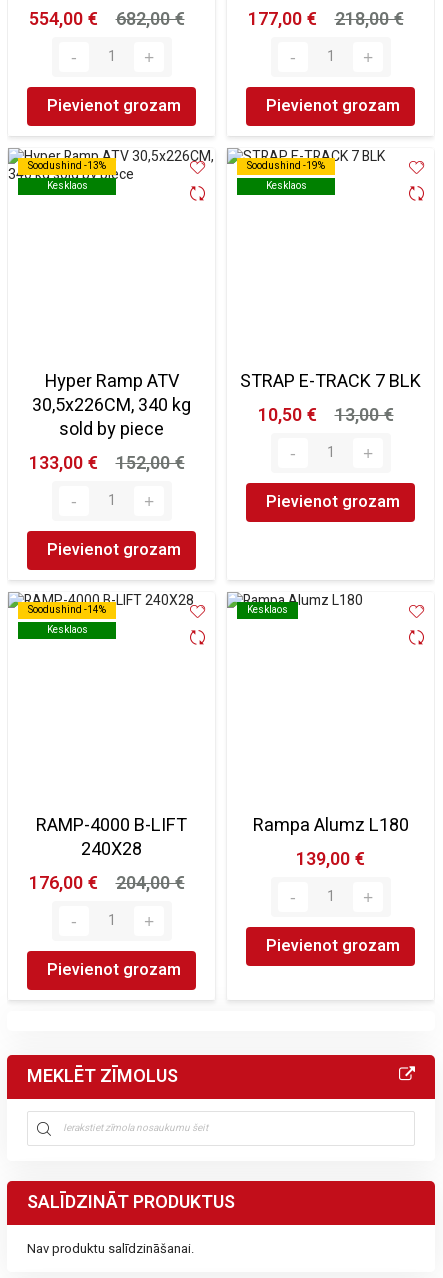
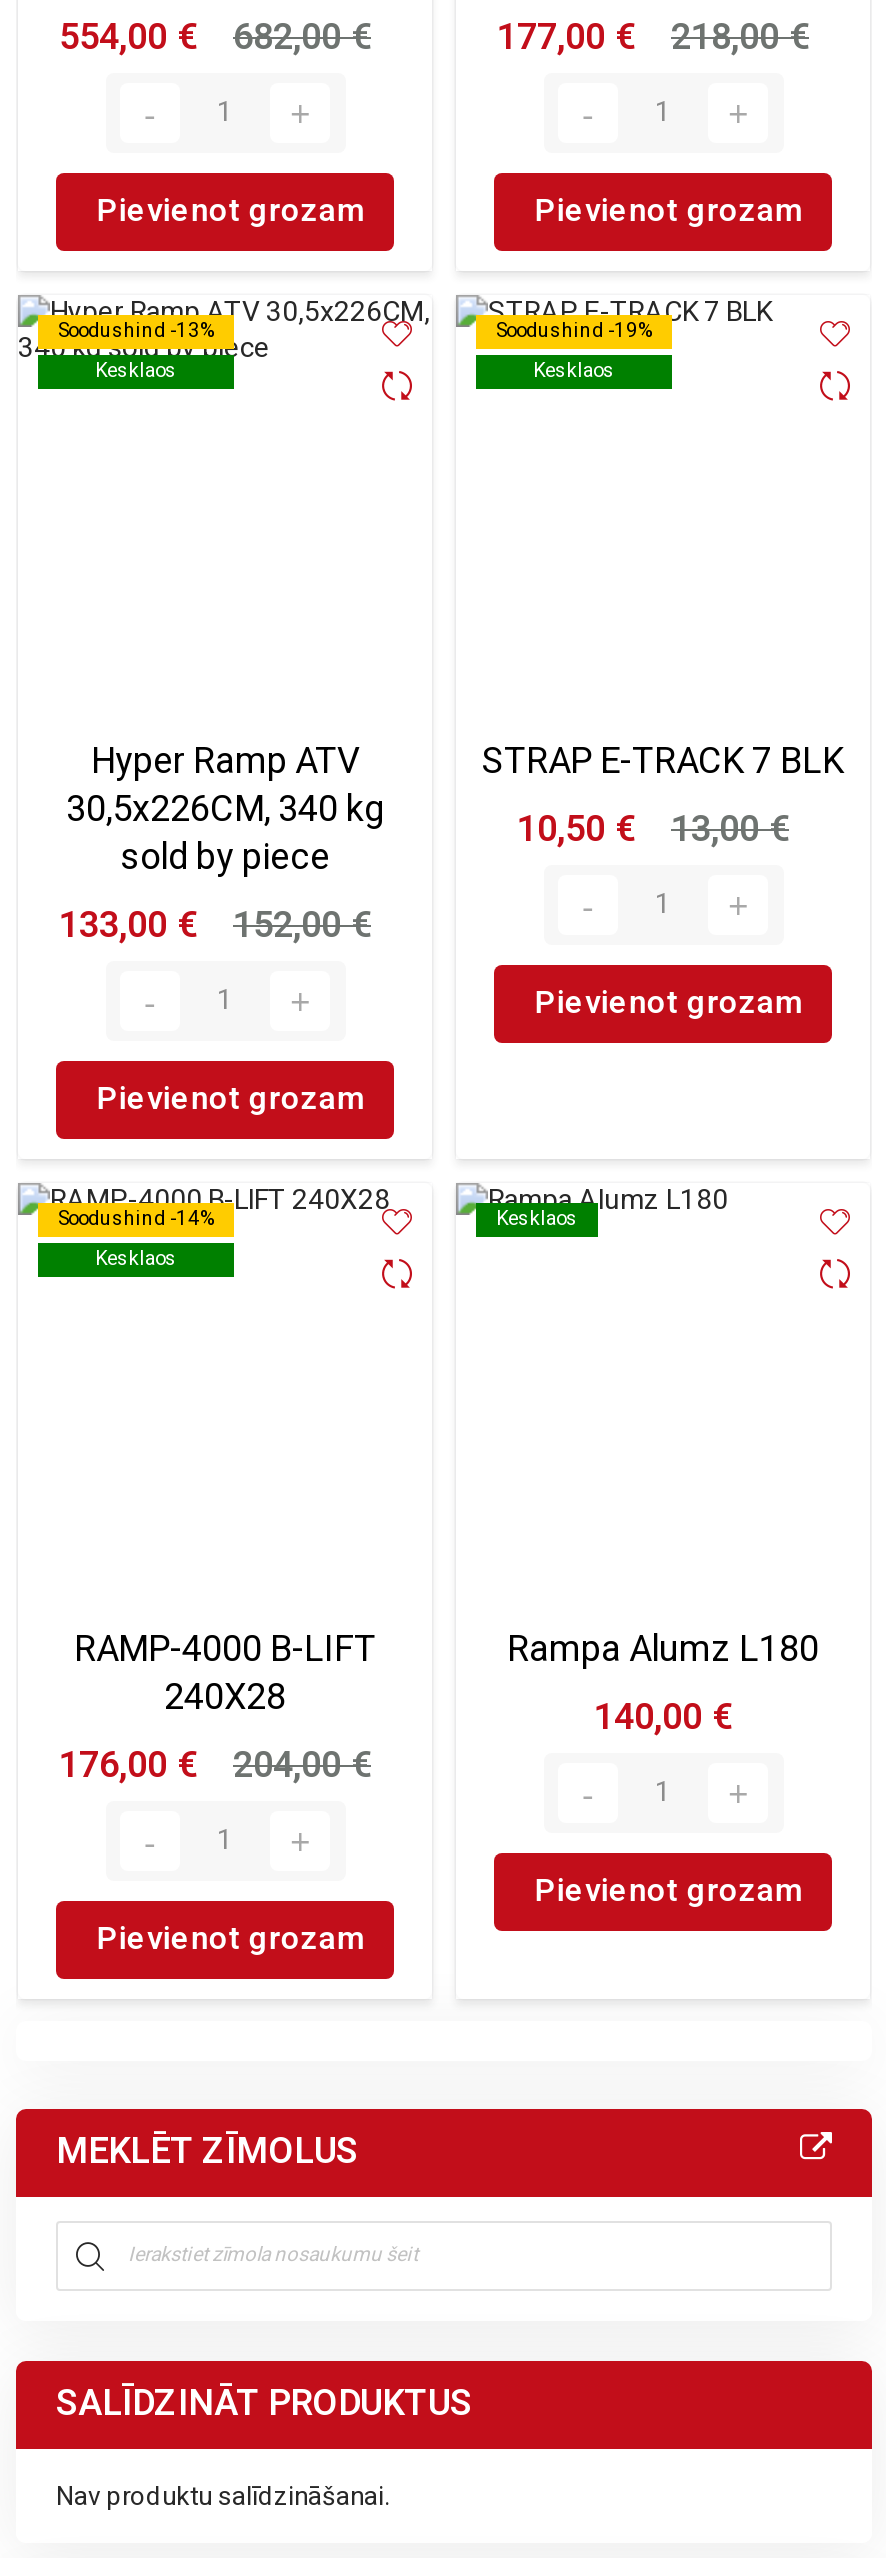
- 139,00 €
+ 140,00 €
